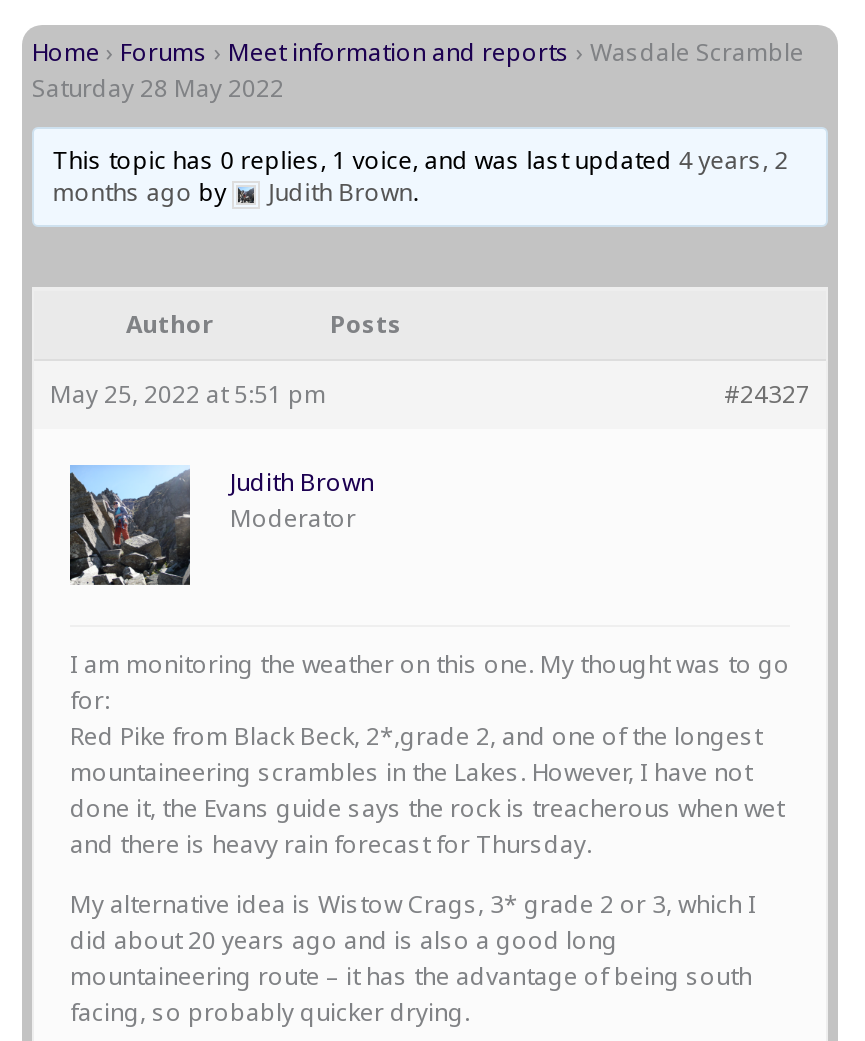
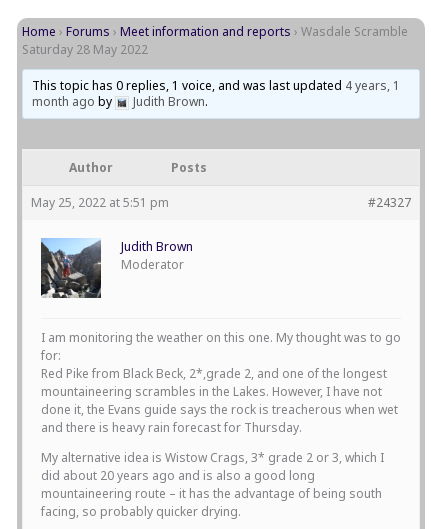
- This topic has 0 replies, 1 voice, and was last updated 4 years, 2
+ This topic has 0 replies, 1 voice, and was last updated 4 years, 1

- months ago by
+ month ago by
